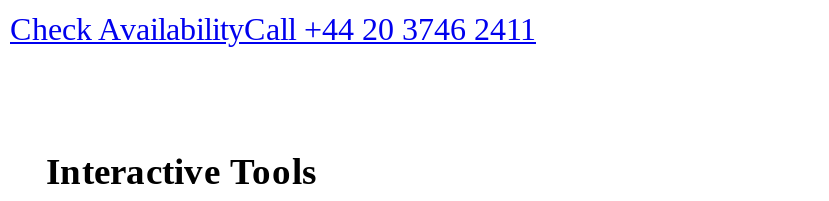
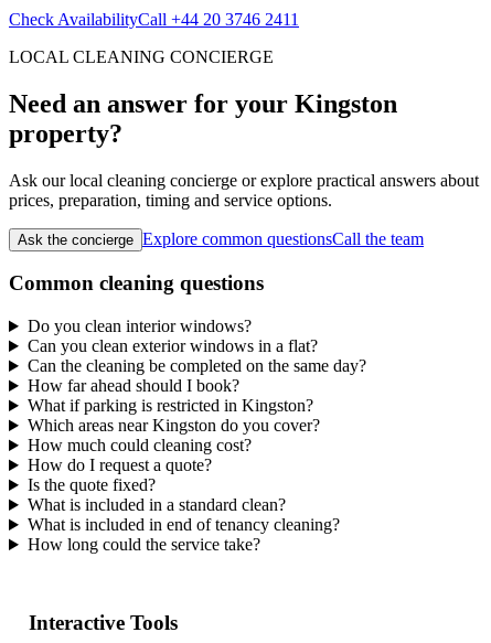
+ LOCAL CLEANING CONCIERGE
+ Need an answer for your Kingston
+ property?
+ Ask our local cleaning concierge or explore practical answers about
+ prices, preparation, timing and service options.
+ Ask the concierge Explore common questionsCall the team
+ Common cleaning questions
+ Do you clean interior windows?
+ Can you clean exterior windows in a flat?
+ Can the cleaning be completed on the same day?
+ How far ahead should I book?
+ What if parking is restricted in Kingston?
+ Which areas near Kingston do you cover?
+ How much could cleaning cost?
+ How do I request a quote?
+ Is the quote fixed?
+ What is included in a standard clean?
+ What is included in end of tenancy cleaning?
+ How long could the service take?
